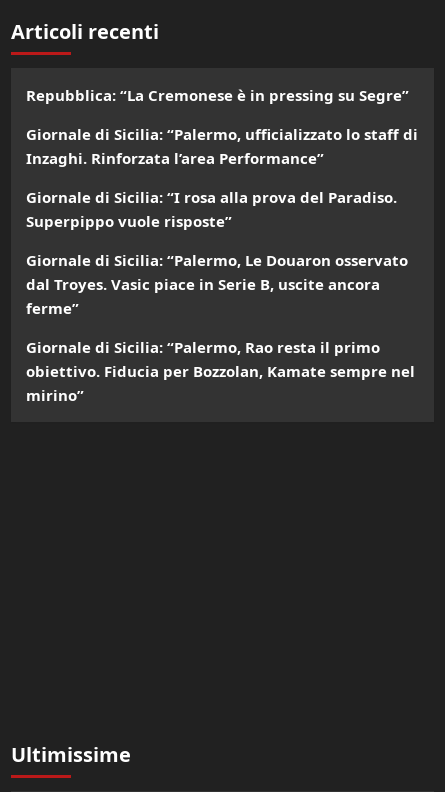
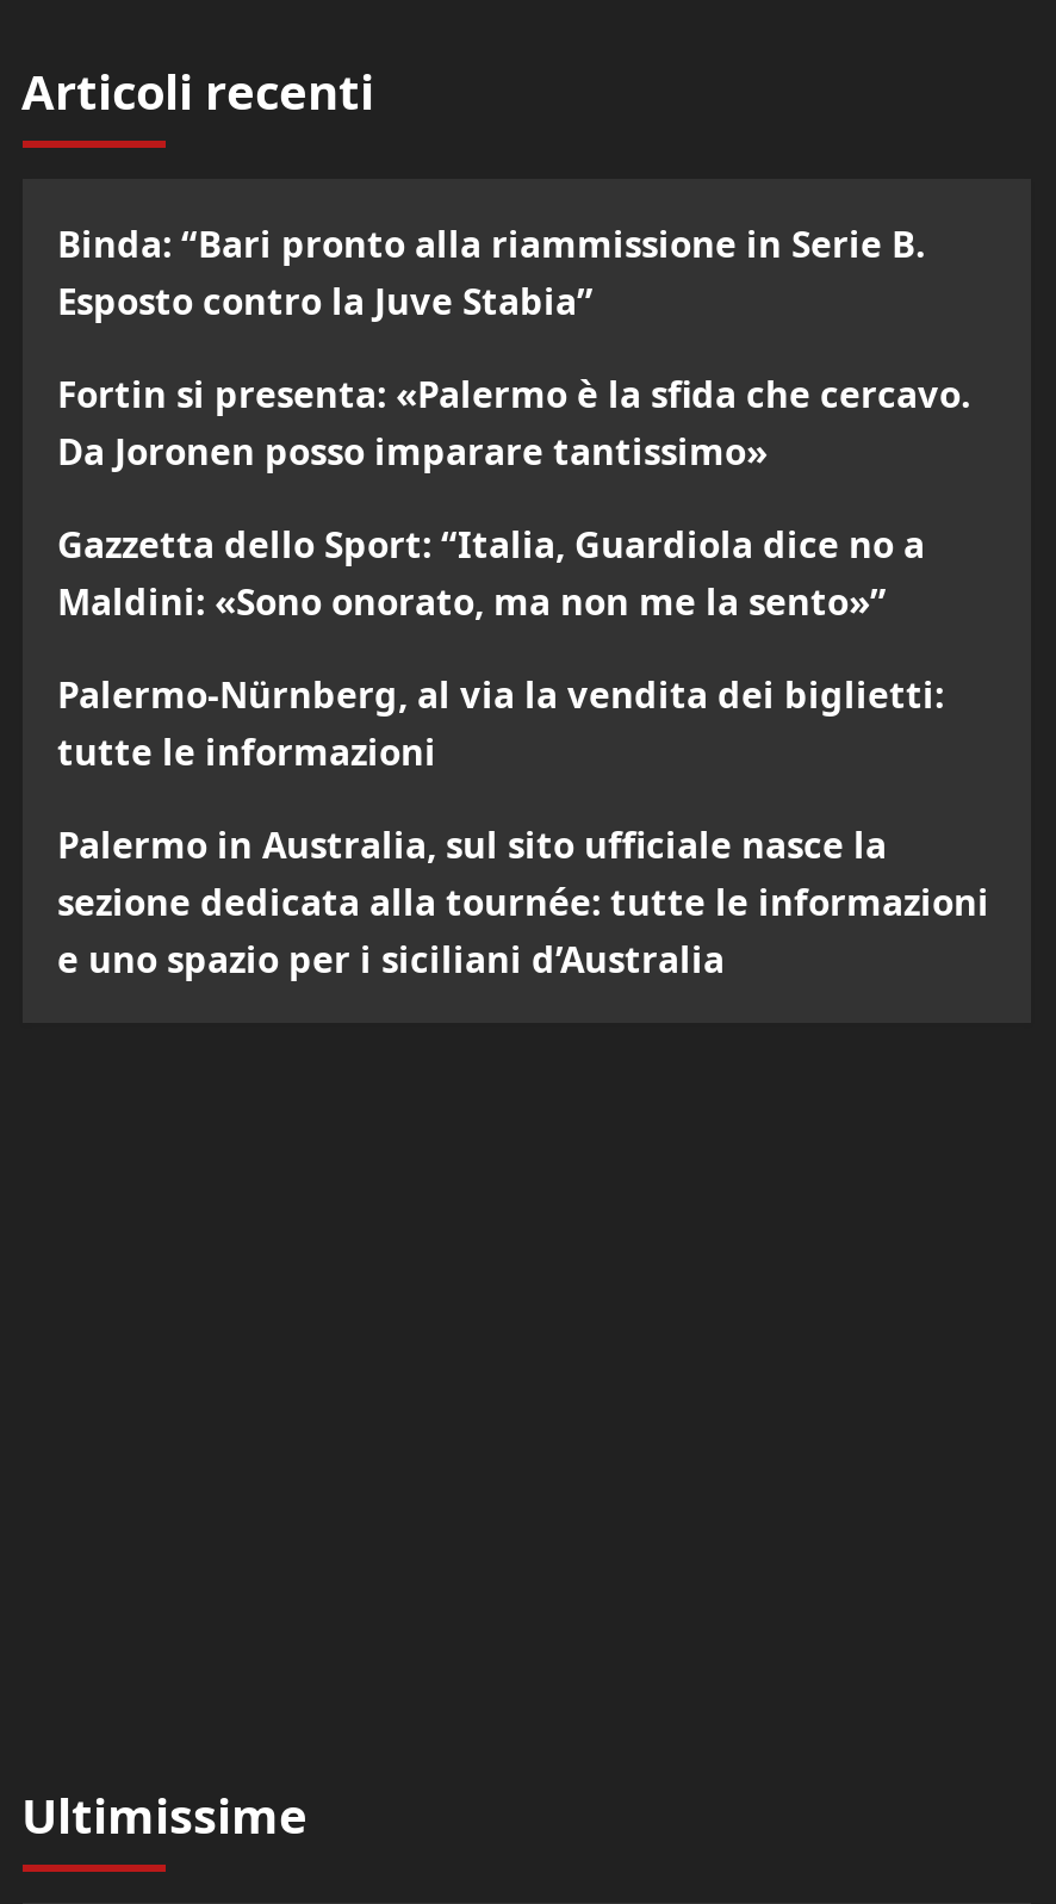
- Repubblica: “La Cremonese è in pressing su Segre”
+ Binda: “Bari pronto alla riammissione in Serie B.
+ Esposto contro la Juve Stabia”

- Giornale di Sicilia: “Palermo, ufficializzato lo staff di
- Inzaghi. Rinforzata l’area Performance”
+ Fortin si presenta: «Palermo è la sfida che cercavo.
+ Da Joronen posso imparare tantissimo»

- Giornale di Sicilia: “I rosa alla prova del Paradiso.
- Superpippo vuole risposte”
+ Gazzetta dello Sport: “Italia, Guardiola dice no a
+ Maldini: «Sono onorato, ma non me la sento»”

- Giornale di Sicilia: “Palermo, Le Douaron osservato
- dal Troyes. Vasic piace in Serie B, uscite ancora
- ferme”
+ Palermo-Nürnberg, al via la vendita dei biglietti:
+ tutte le informazioni

- Giornale di Sicilia: “Palermo, Rao resta il primo
- obiettivo. Fiducia per Bozzolan, Kamate sempre nel
- mirino”
+ Palermo in Australia, sul sito ufficiale nasce la
+ sezione dedicata alla tournée: tutte le informazioni
+ e uno spazio per i siciliani d’Australia
